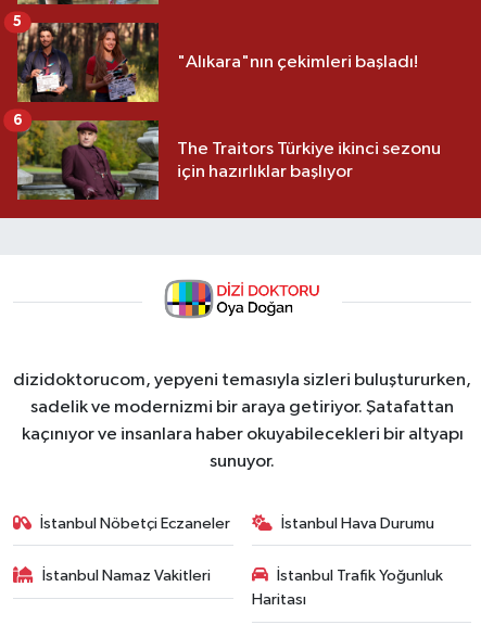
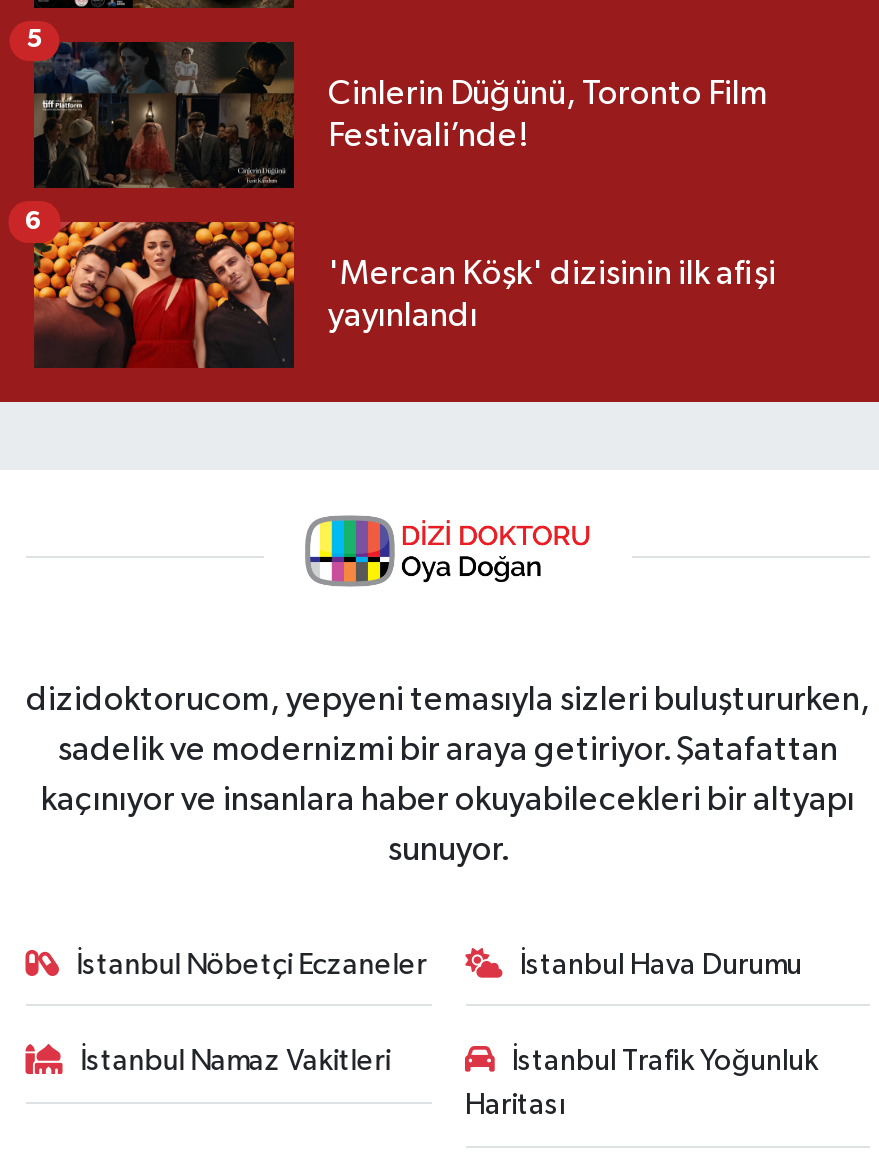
- [image]
- "Alıkara"nın çekimleri başladı!
+ [image]
+ Cinlerin Düğünü, Toronto Film
+ Festivali’nde!

- [image]
- The Traitors Türkiye ikinci sezonu
- için hazırlıklar başlıyor
+ [image]
+ 'Mercan Köşk' dizisinin ilk afişi
+ yayınlandı
